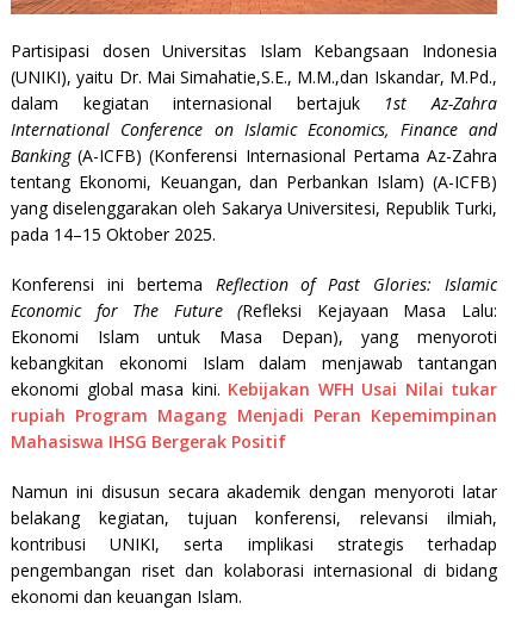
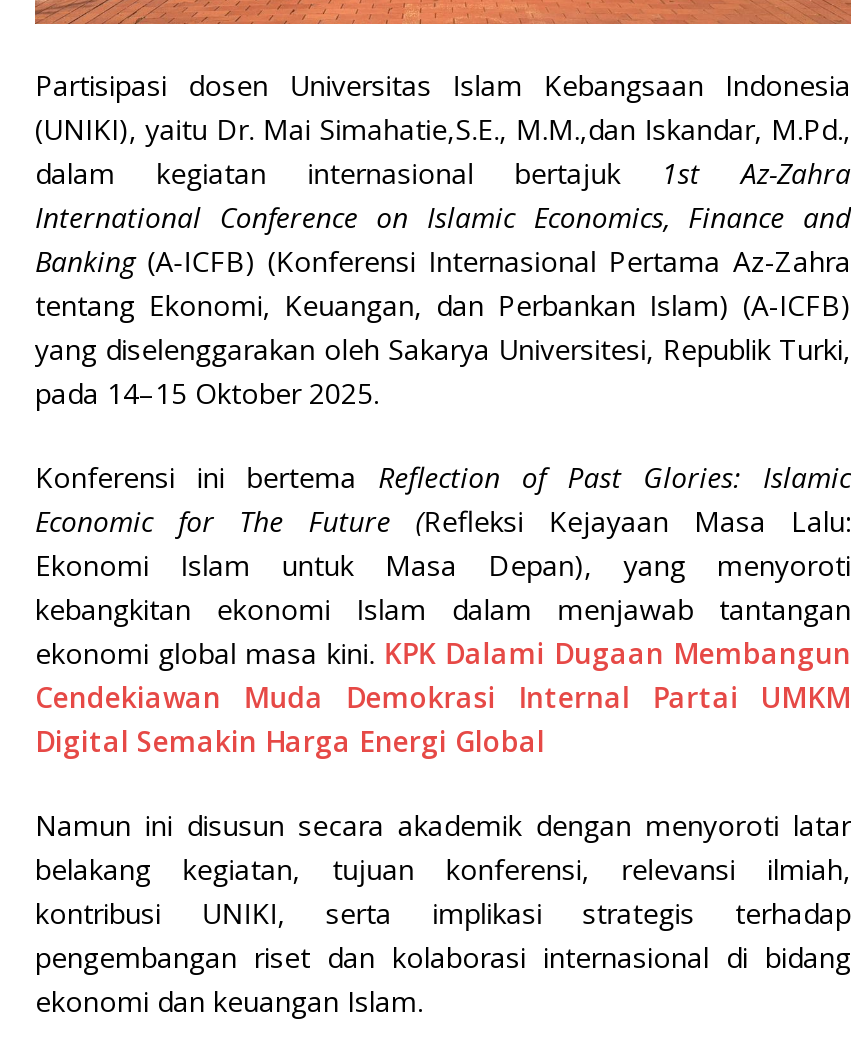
- ekonomi global masa kini. Kebijakan WFH Usai Nilai tukar
- rupiah Program Magang Menjadi Peran Kepemimpinan
- Mahasiswa IHSG Bergerak Positif
+ ekonomi global masa kini. KPK Dalami Dugaan Membangun
+ Cendekiawan Muda Demokrasi Internal Partai UMKM
+ Digital Semakin Harga Energi Global
